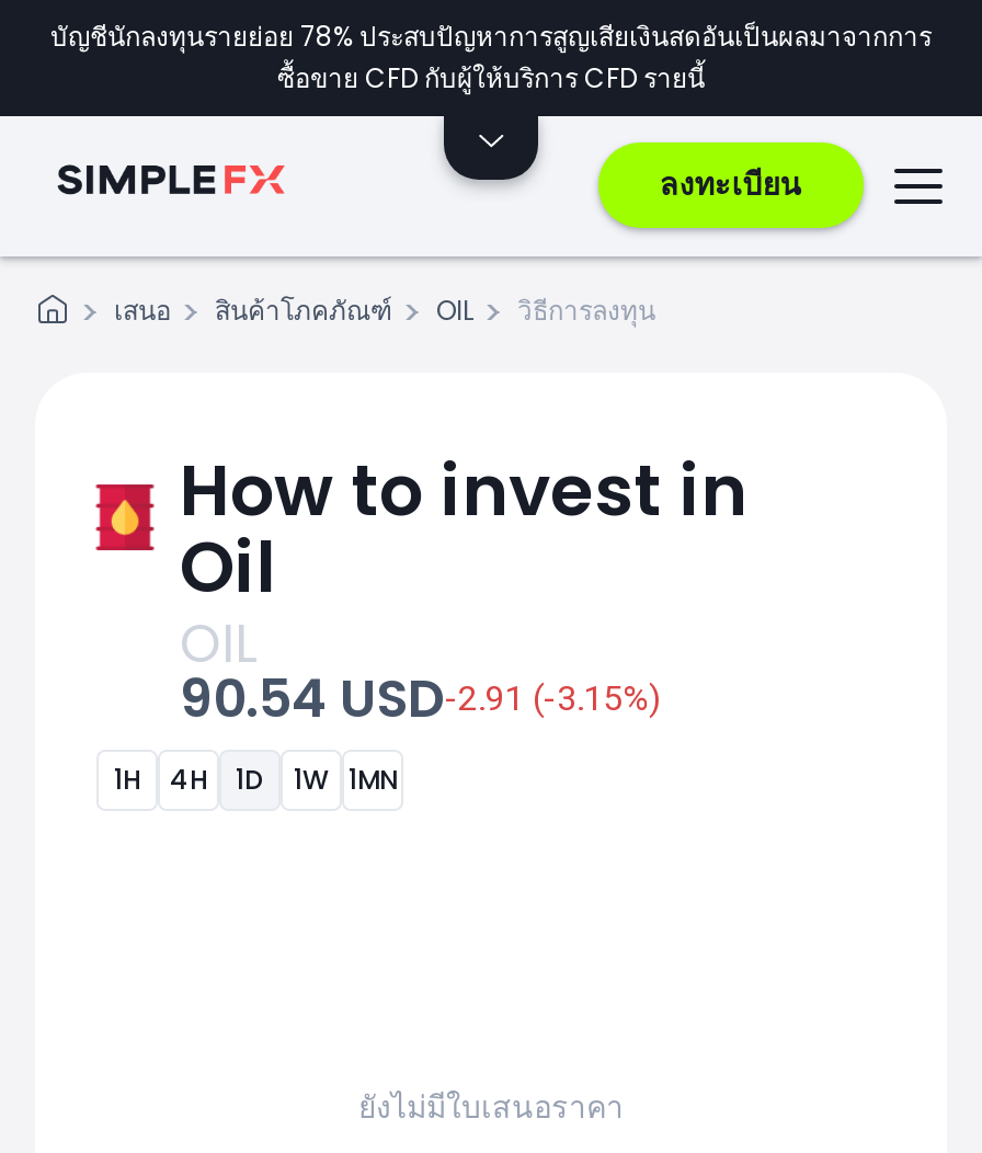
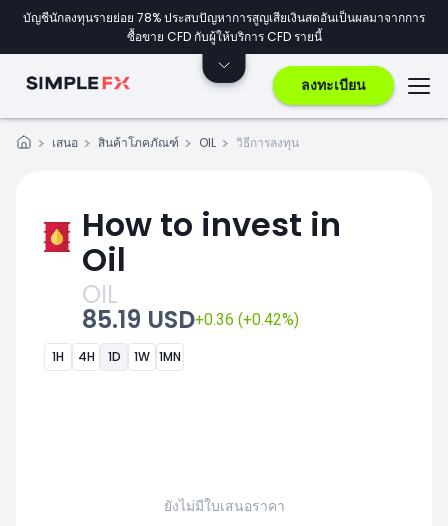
- 90.54 USD-2.91 (-3.15%)
+ 85.19 USD+0.36 (+0.42%)
